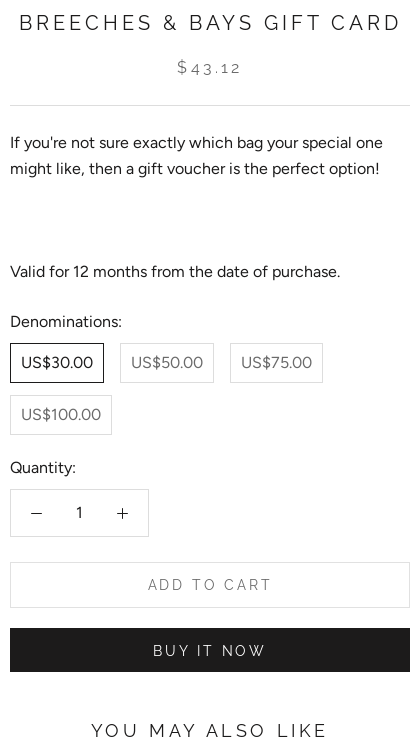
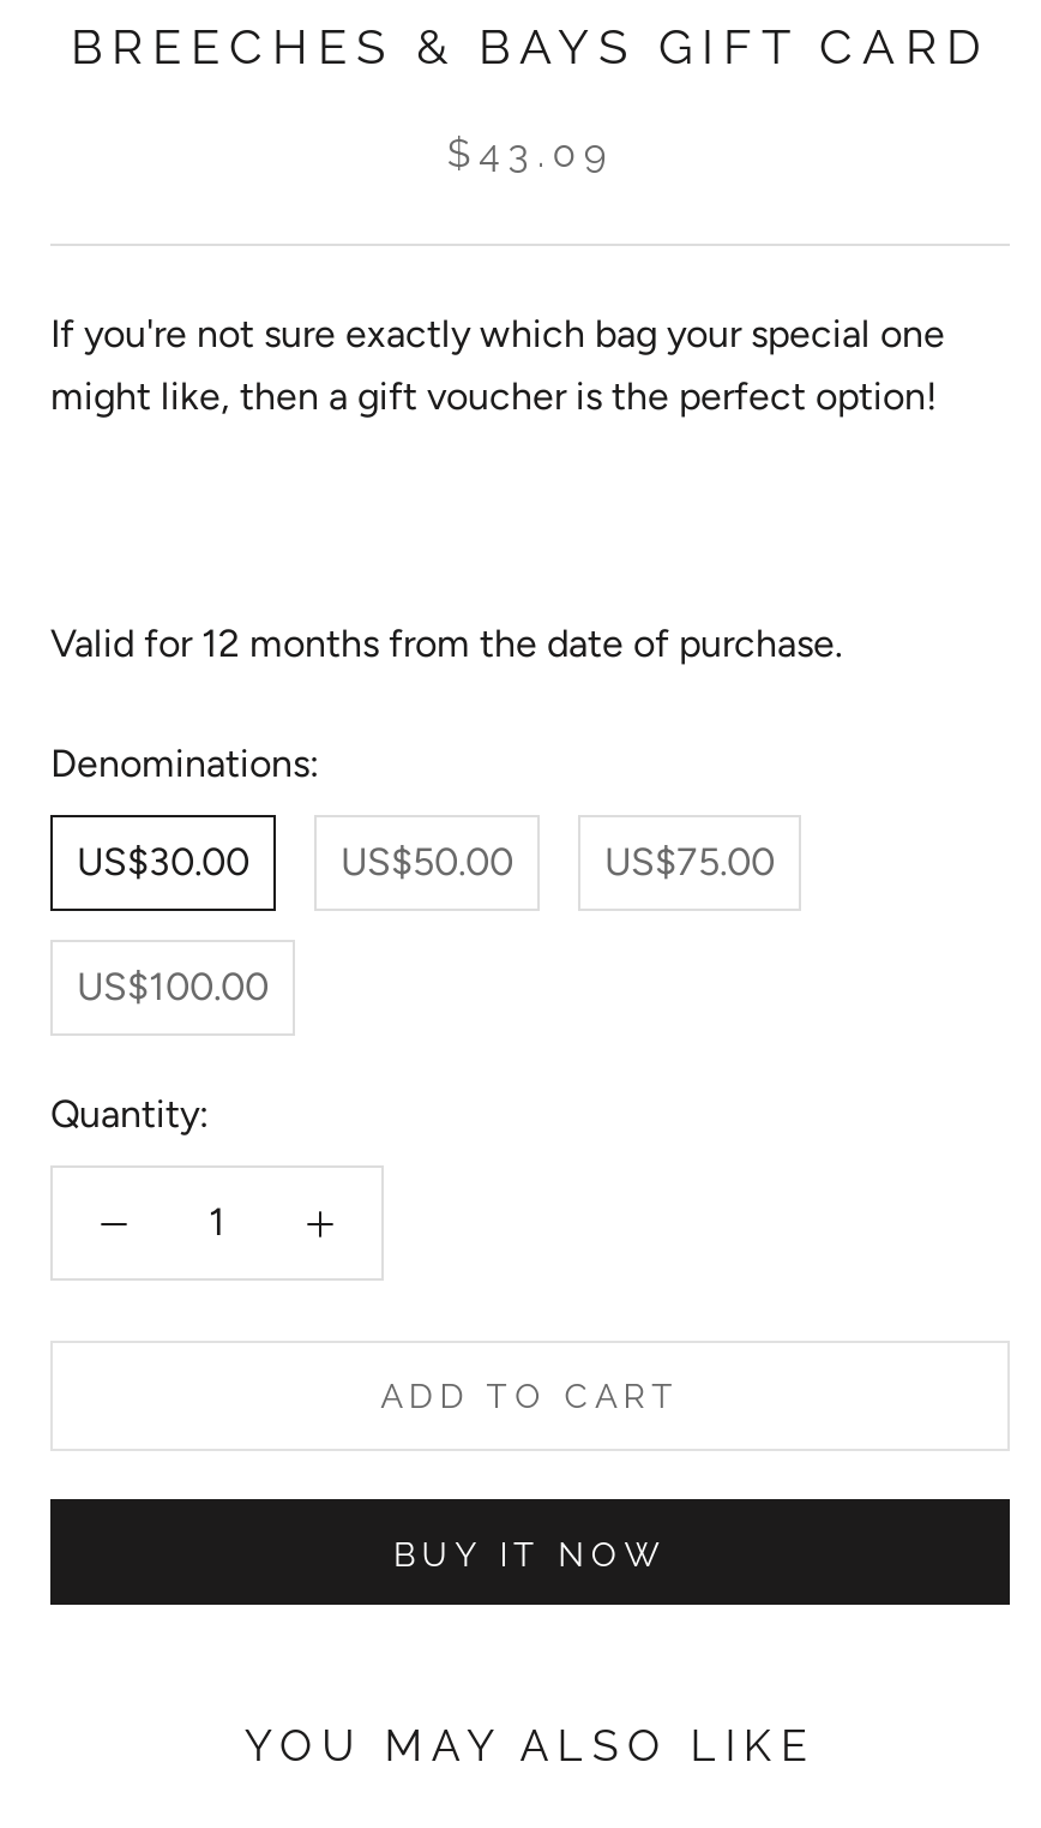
- $43.12
+ $43.09
